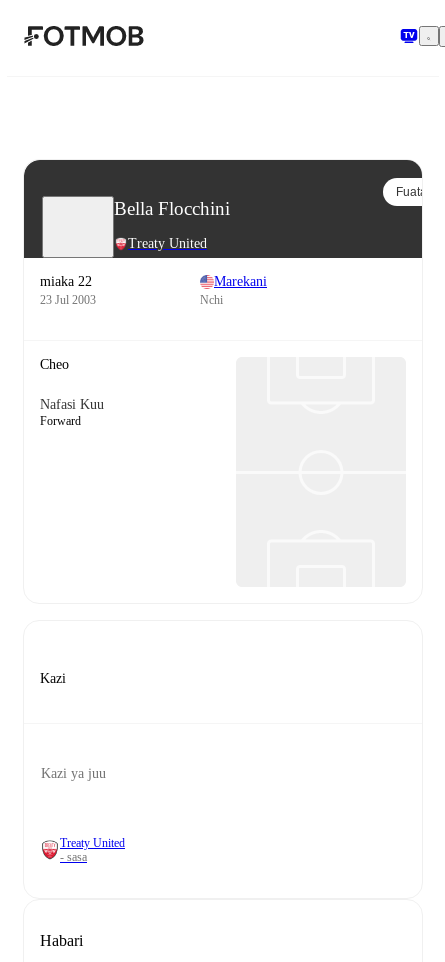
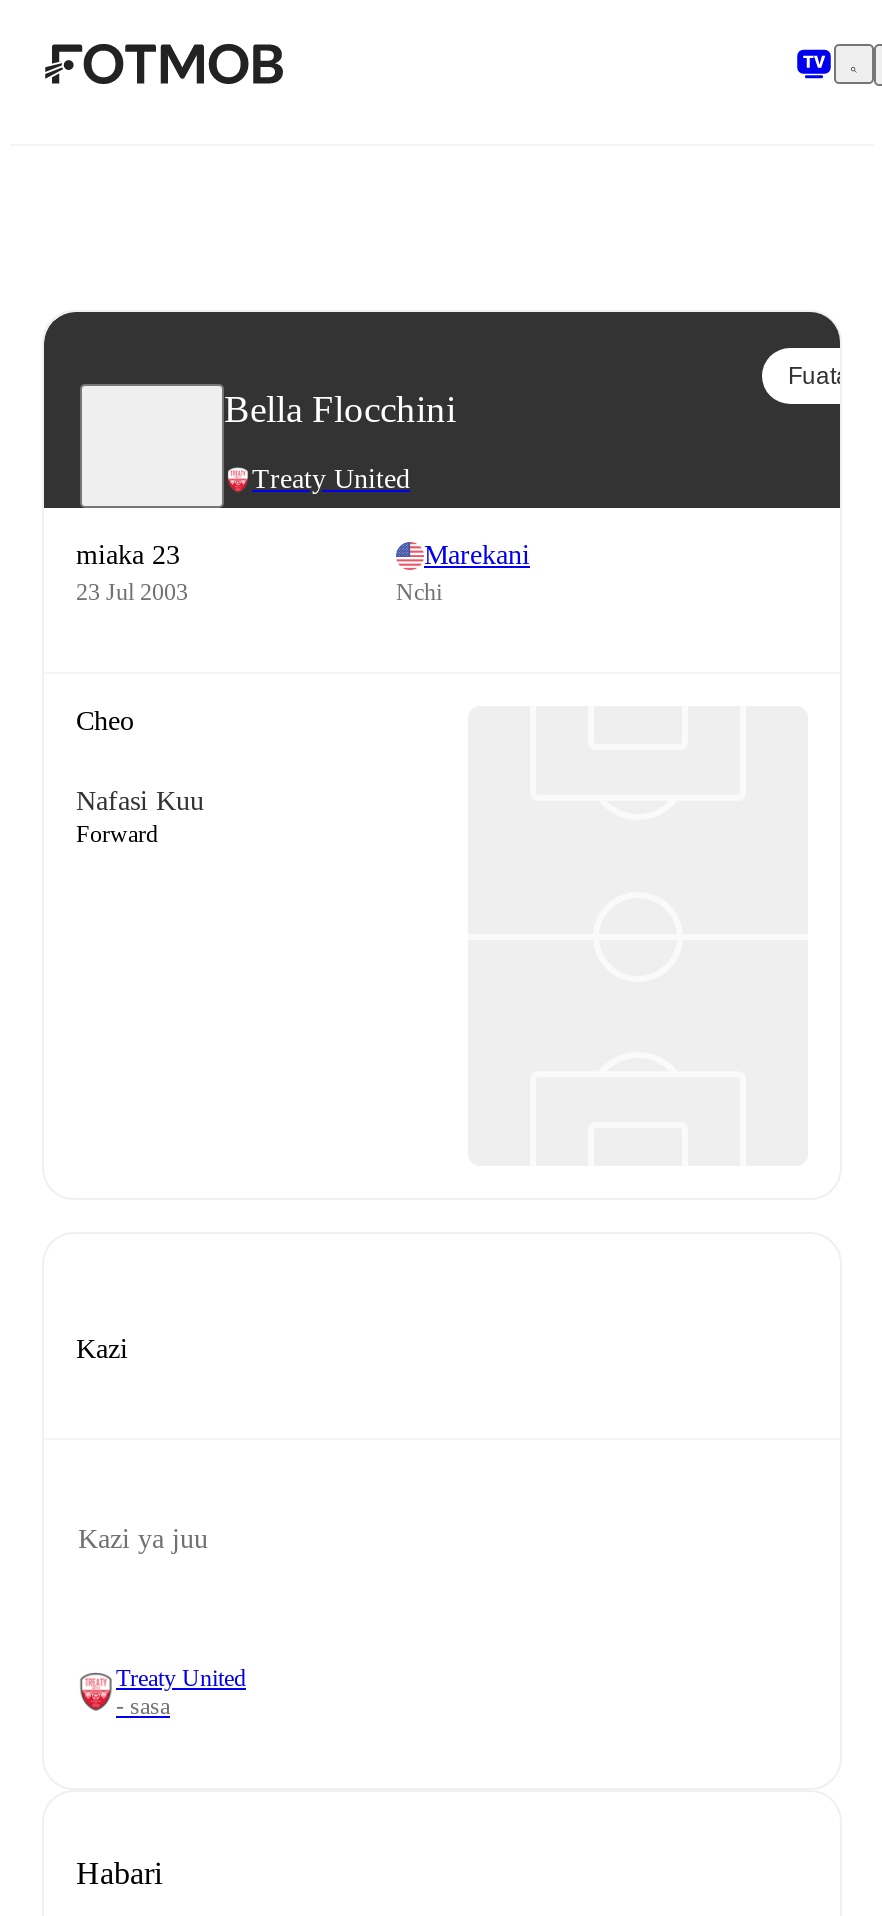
- miaka 22
+ miaka 23
